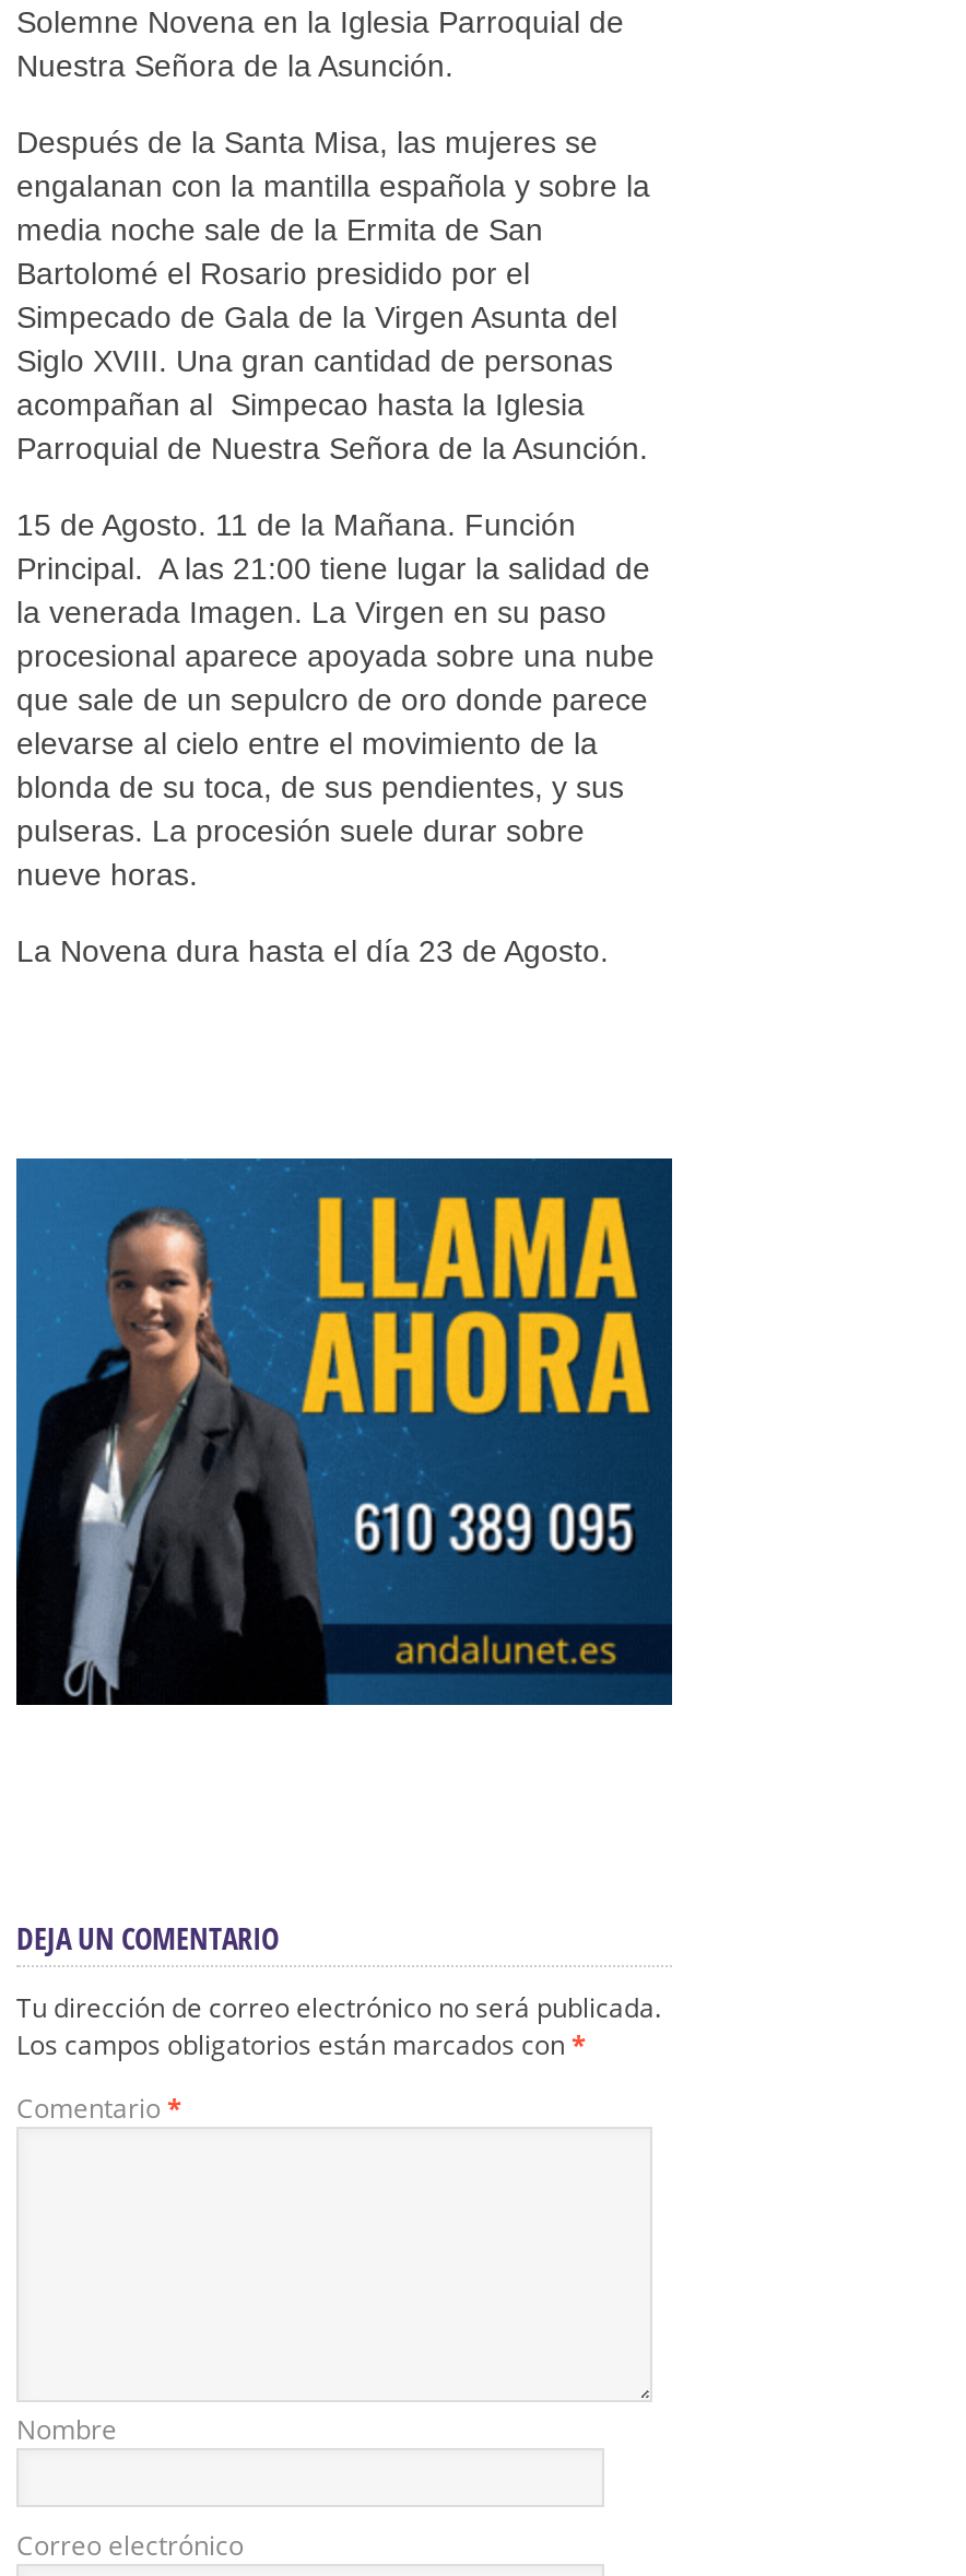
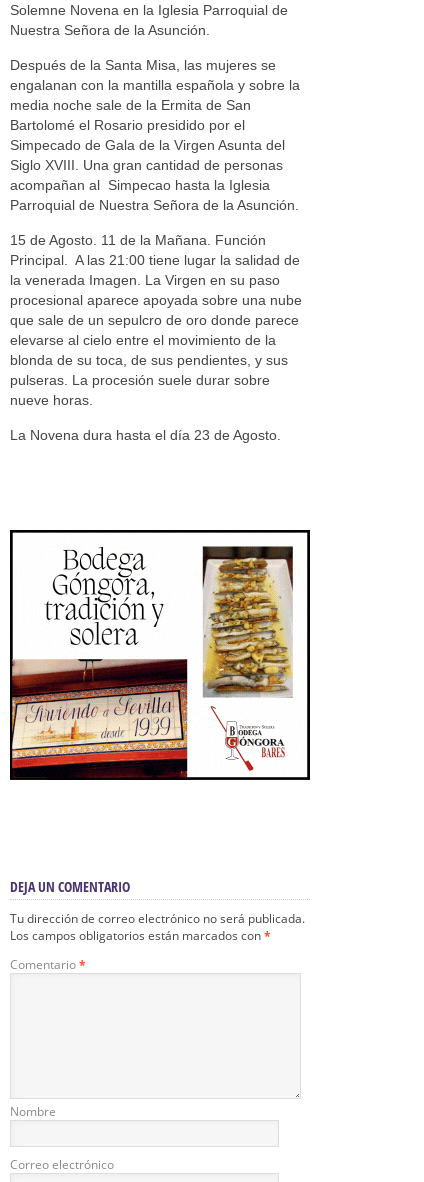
- [image]
+ [image]
